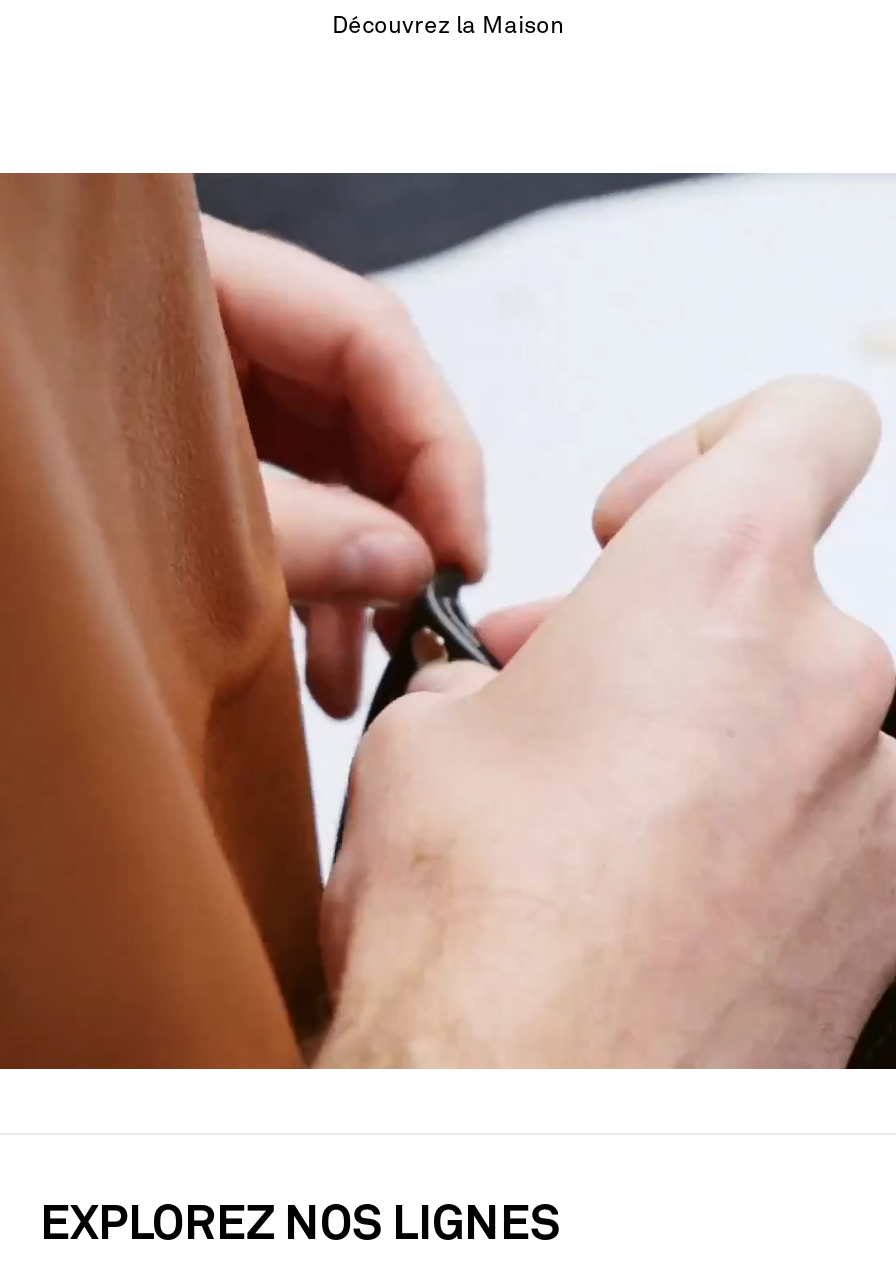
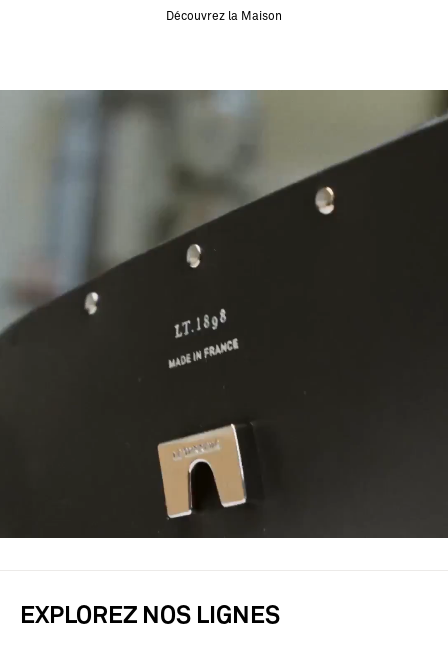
- [image]
+ [image]
